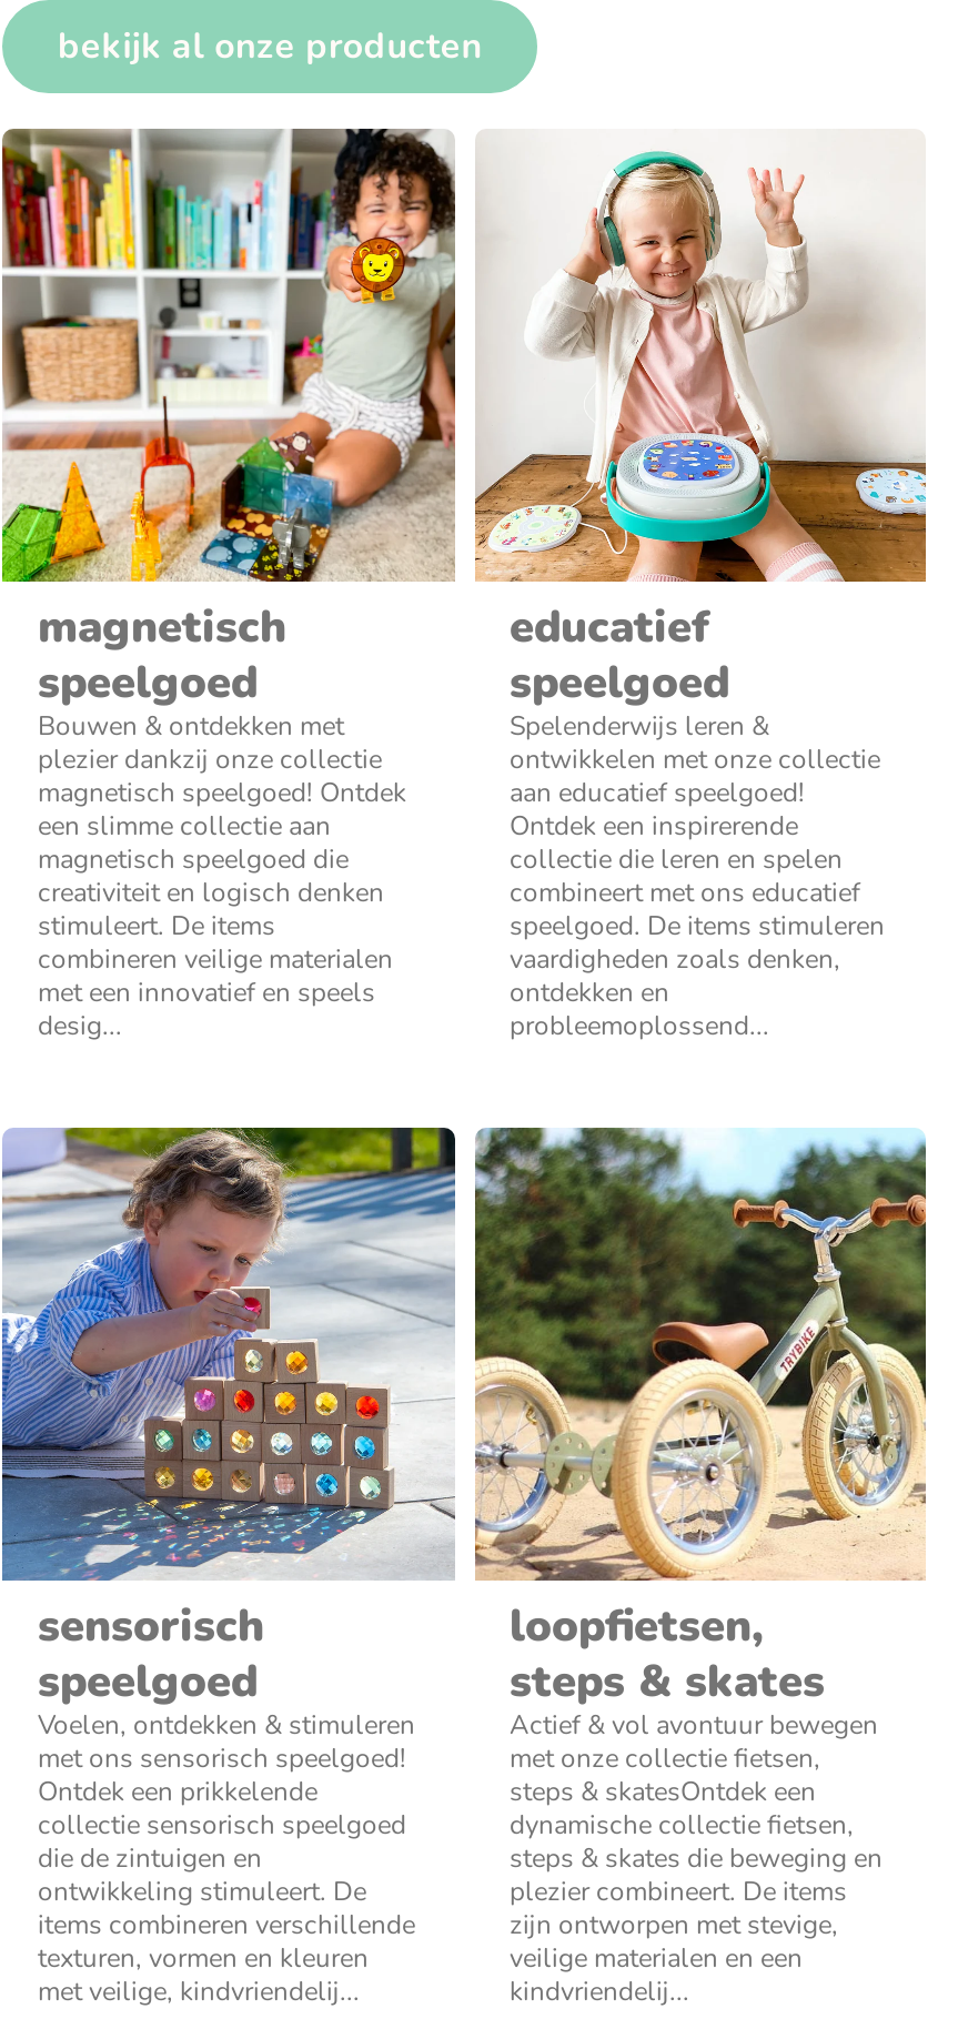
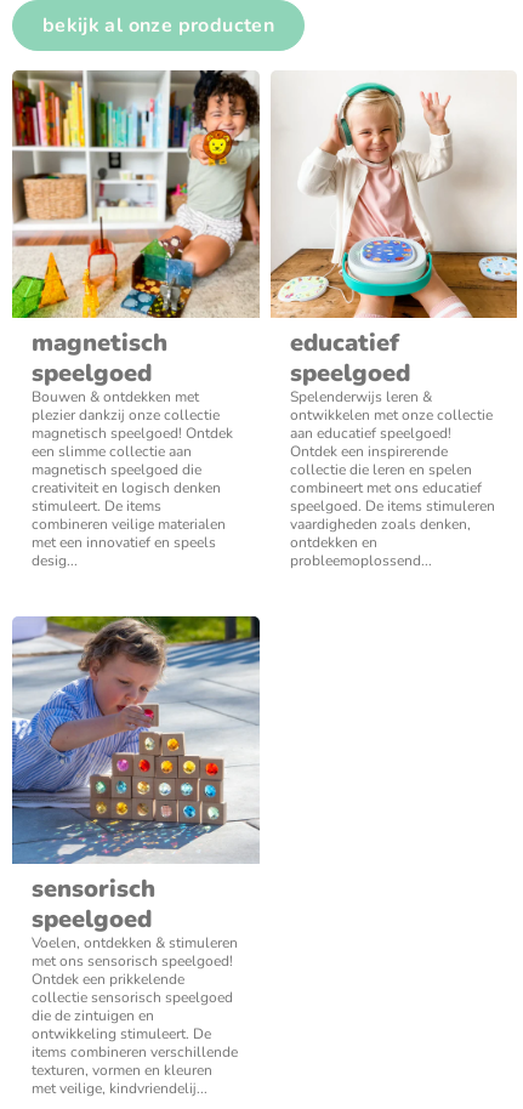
- [image]
- loopfietsen,
- steps & skates
- Actief & vol avontuur bewegen
- met onze collectie fietsen,
- steps & skatesOntdek een
- dynamische collectie fietsen,
- steps & skates die beweging en
- plezier combineert. De items
- zijn ontworpen met stevige,
- veilige materialen en een
- kindvriendelij...
